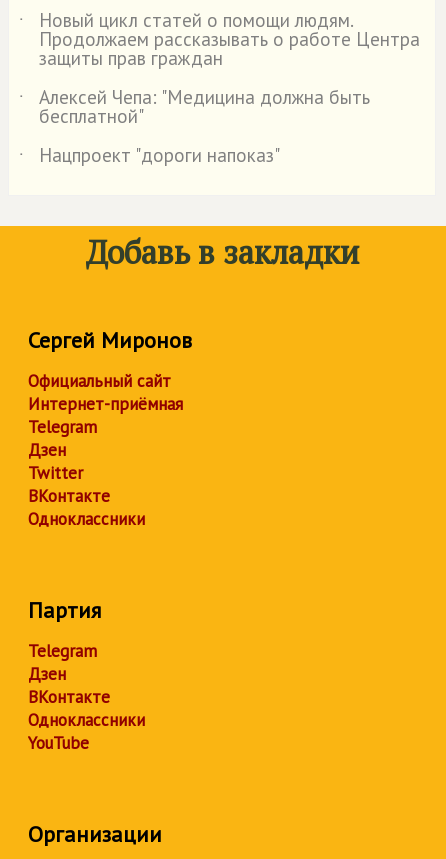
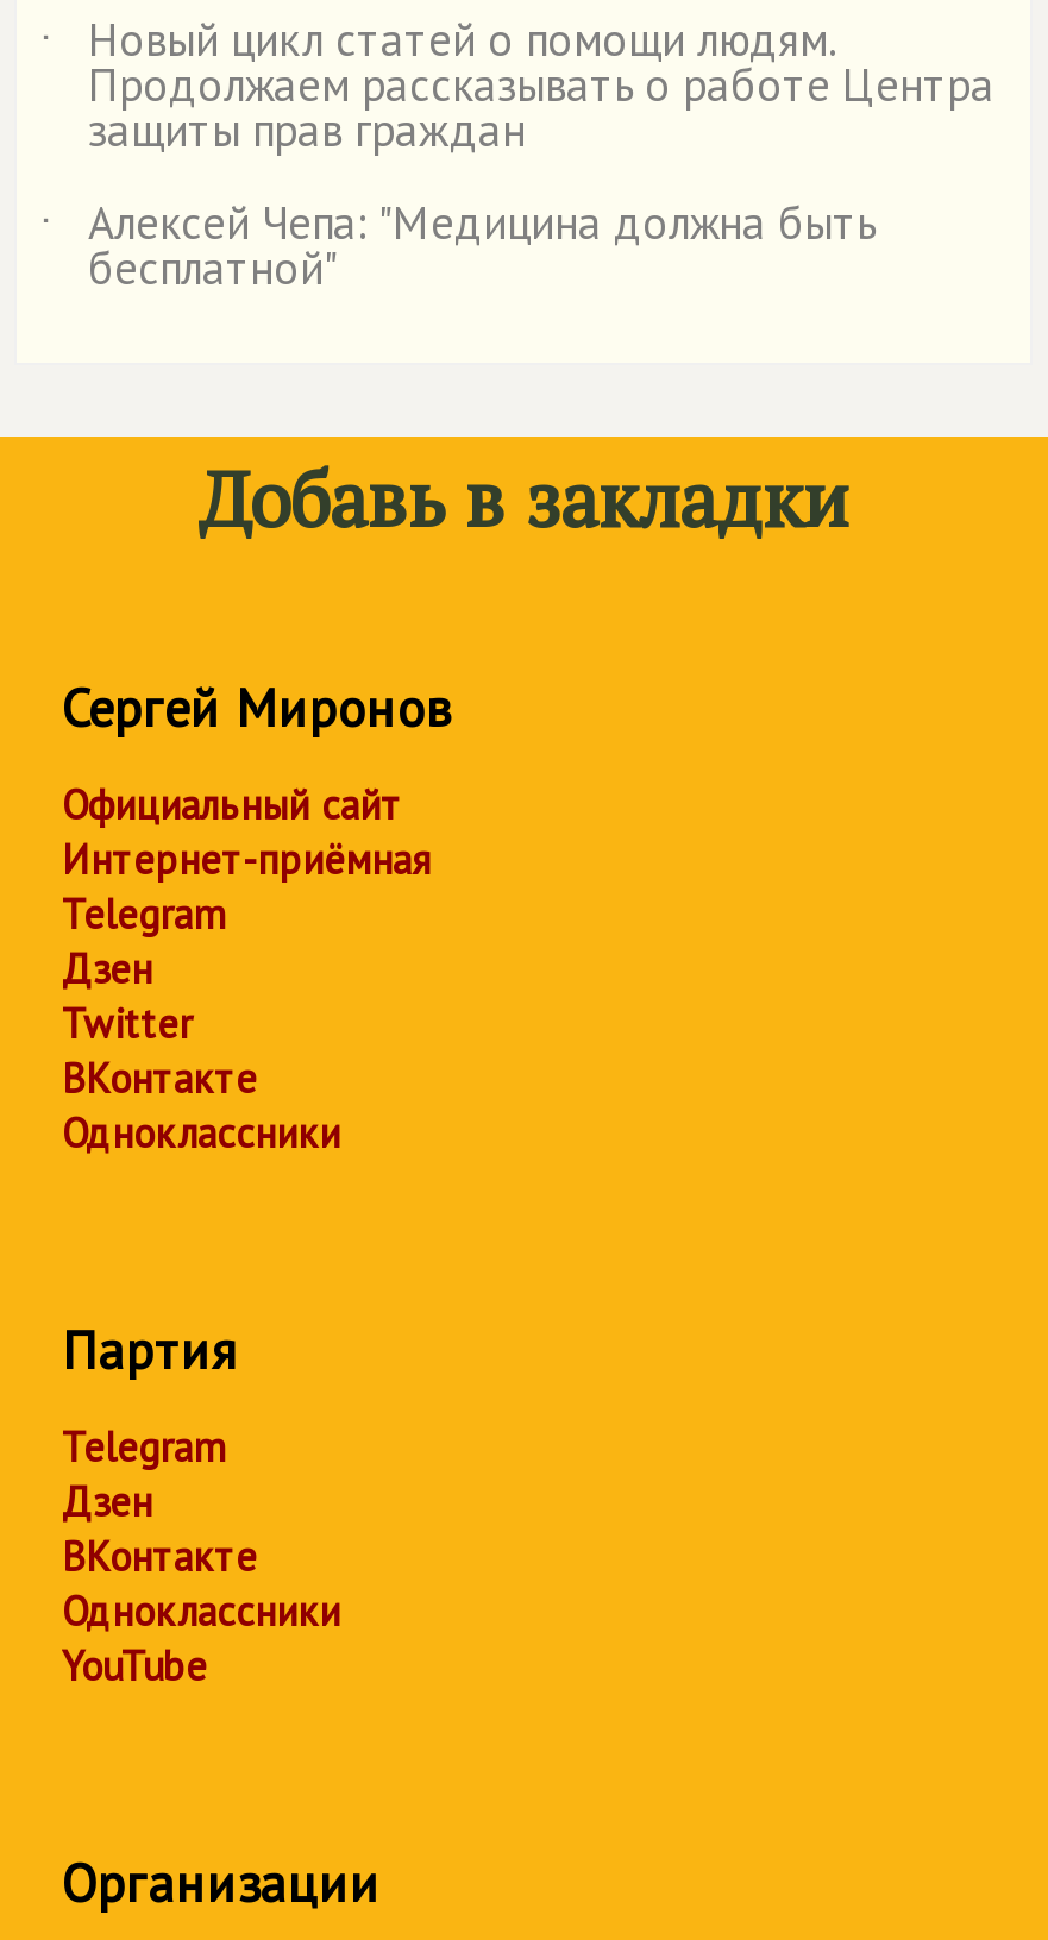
- ˙ Нацпроект "дороги напоказ"
